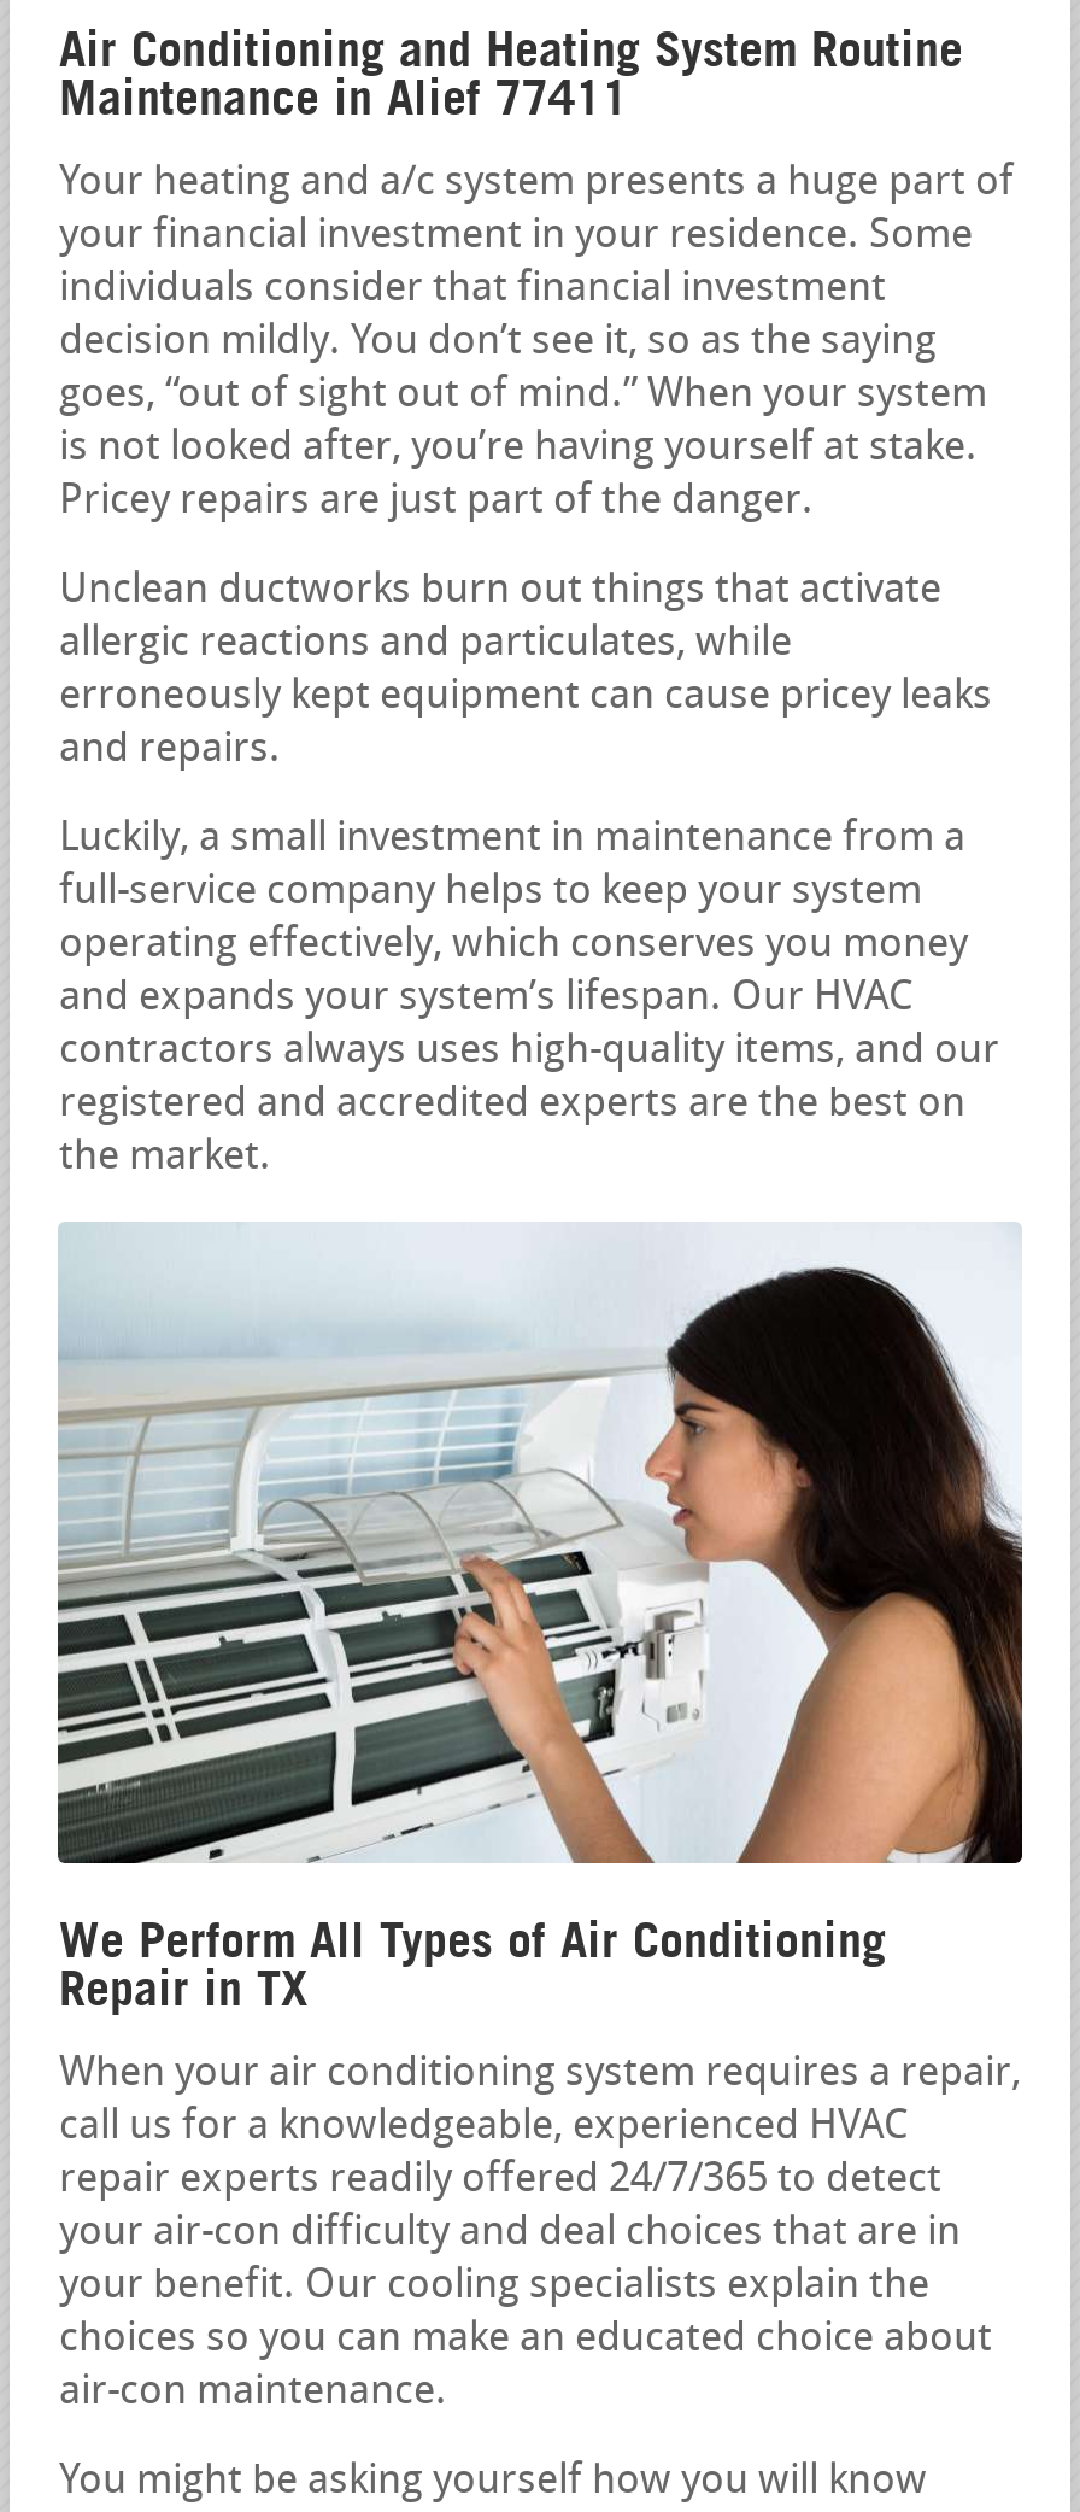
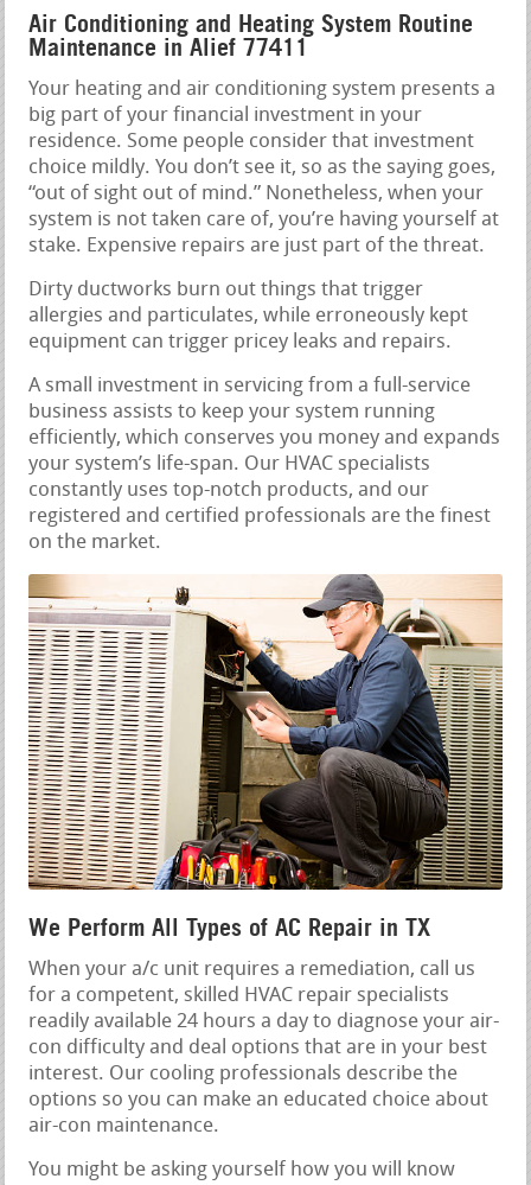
- Your heating and a/c system presents a huge part of
- your financial investment in your residence. Some
- individuals consider that financial investment
- decision mildly. You don’t see it, so as the saying
- goes, “out of sight out of mind.” When your system
- is not looked after, you’re having yourself at stake.
- Pricey repairs are just part of the danger.
+ Your heating and air conditioning system presents a
+ big part of your financial investment in your
+ residence. Some people consider that investment
+ choice mildly. You don’t see it, so as the saying goes,
+ “out of sight out of mind.” Nonetheless, when your
+ system is not taken care of, you’re having yourself at
+ stake. Expensive repairs are just part of the threat.

- Unclean ductworks burn out things that activate
- allergic reactions and particulates, while
- erroneously kept equipment can cause pricey leaks
- and repairs.
+ Dirty ductworks burn out things that trigger
+ allergies and particulates, while erroneously kept
+ equipment can trigger pricey leaks and repairs.

- Luckily, a small investment in maintenance from a
- full-service company helps to keep your system
- operating effectively, which conserves you money
- and expands your system’s lifespan. Our HVAC
- contractors always uses high-quality items, and our
- registered and accredited experts are the best on
- the market.
+ A small investment in servicing from a full-service
+ business assists to keep your system running
+ efficiently, which conserves you money and expands
+ your system’s life-span. Our HVAC specialists
+ constantly uses top-notch products, and our
+ registered and certified professionals are the finest
+ on the market.

- [image]
- We Perform All Types of Air Conditioning
- Repair in TX
+ [image]
+ We Perform All Types of AC Repair in TX

- When your air conditioning system requires a repair,
- call us for a knowledgeable, experienced HVAC
- repair experts readily offered 24/7/365 to detect
- your air-con difficulty and deal choices that are in
- your benefit. Our cooling specialists explain the
- choices so you can make an educated choice about
+ When your a/c unit requires a remediation, call us
+ for a competent, skilled HVAC repair specialists
+ readily available 24 hours a day to diagnose your air-
+ con difficulty and deal options that are in your best
+ interest. Our cooling professionals describe the
+ options so you can make an educated choice about
